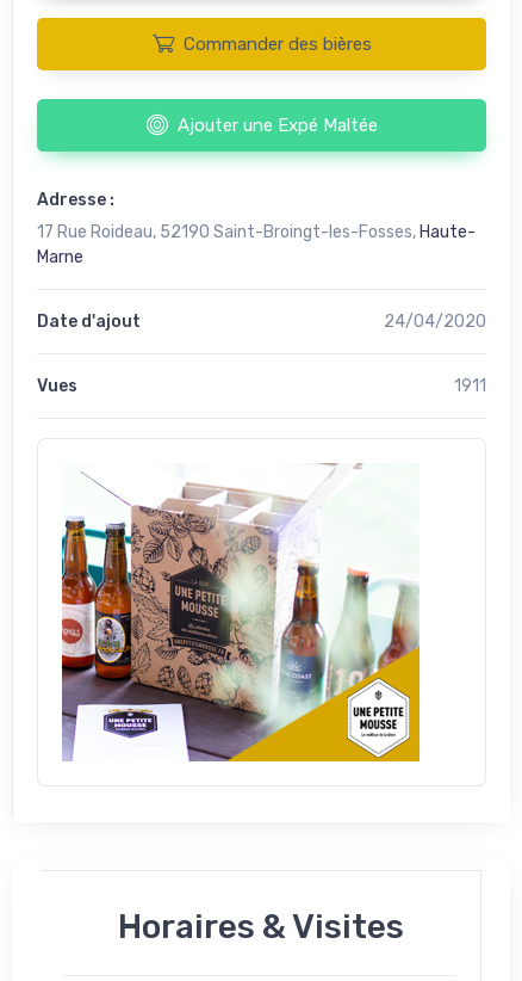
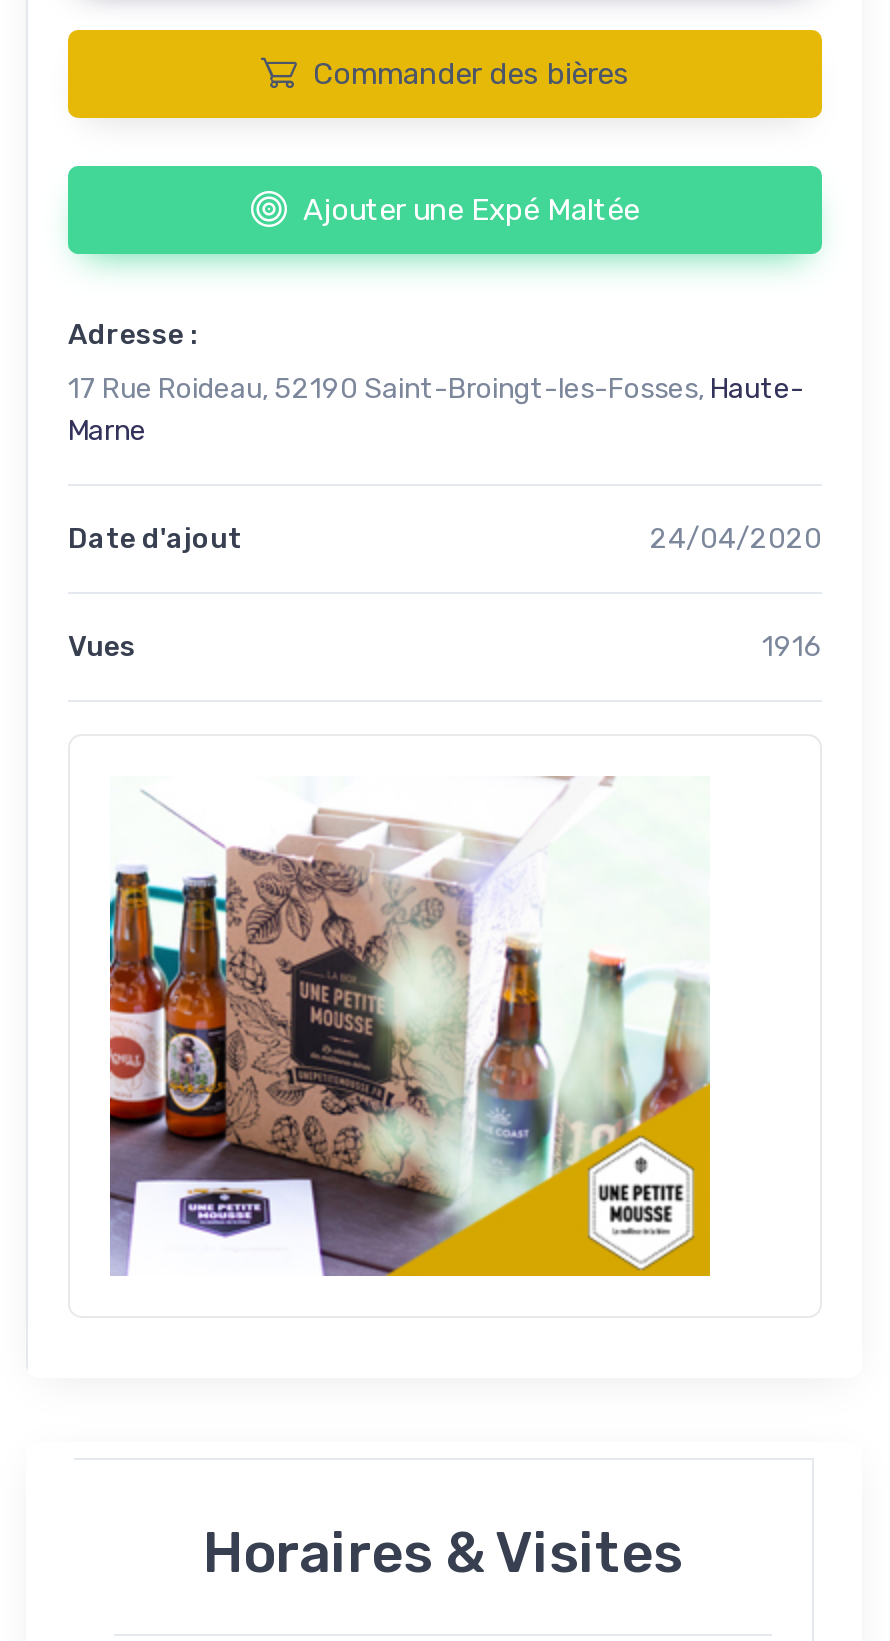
- 1911
+ 1916
